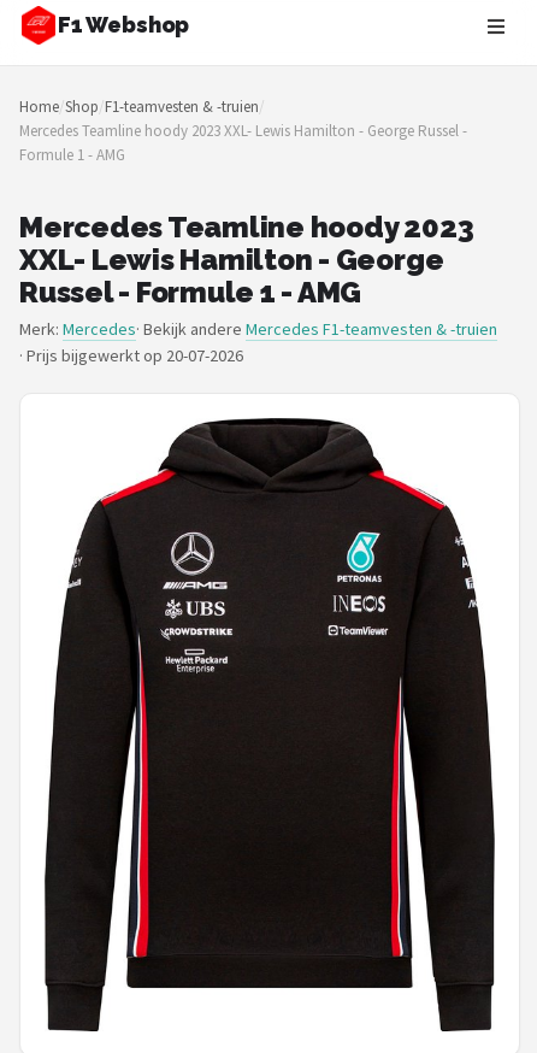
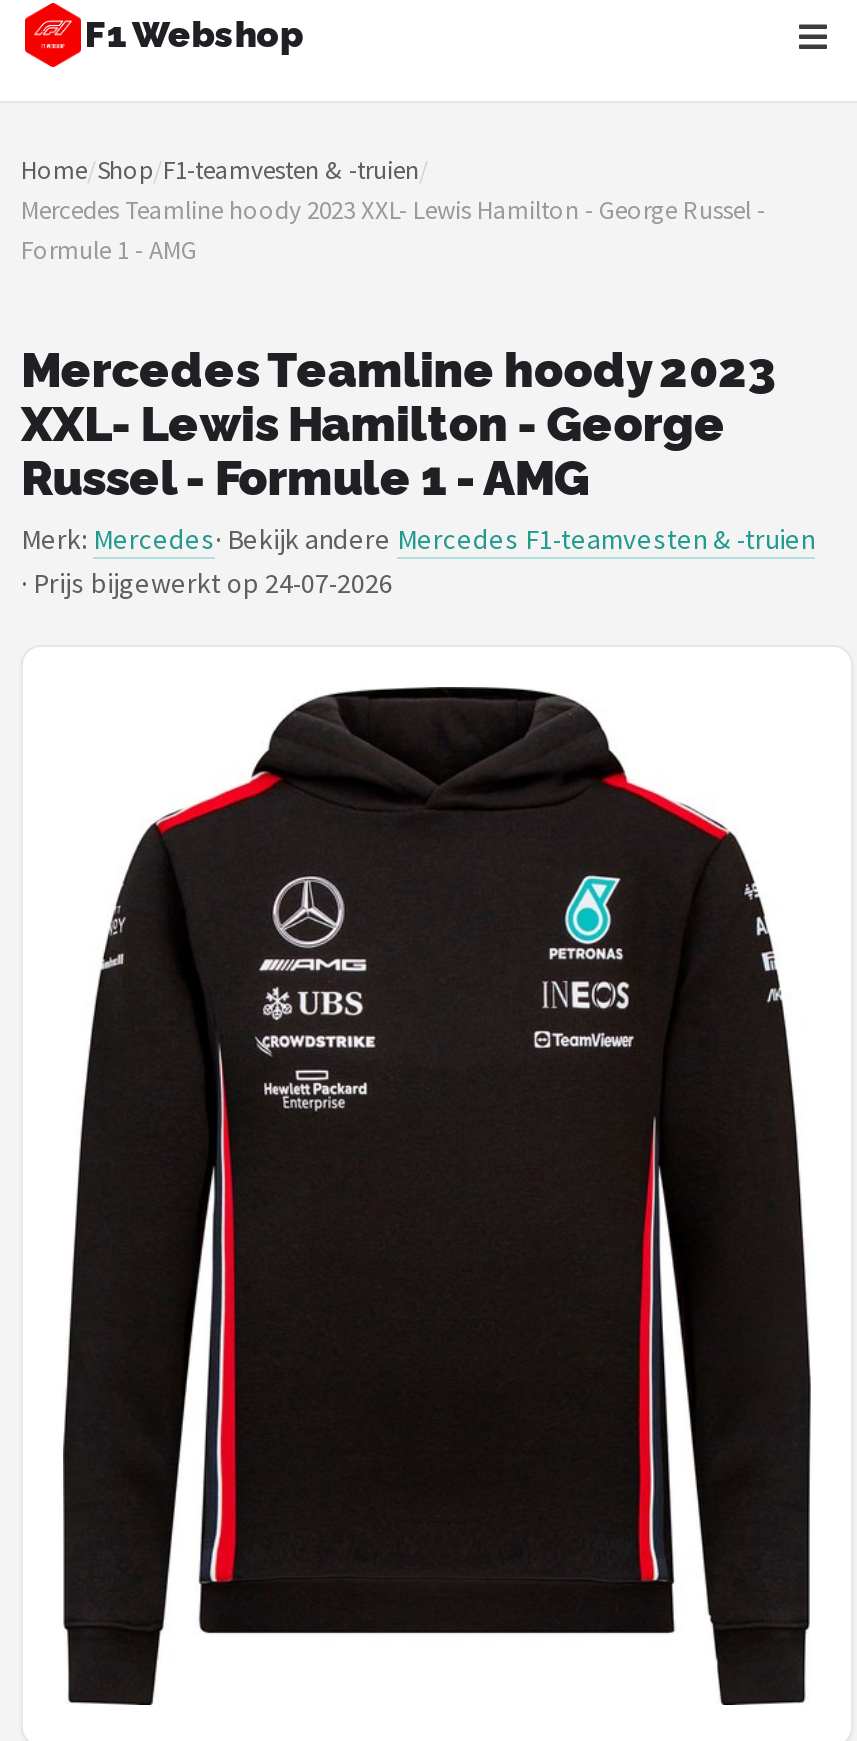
- · Prijs bijgewerkt op 20-07-2026
+ · Prijs bijgewerkt op 24-07-2026
